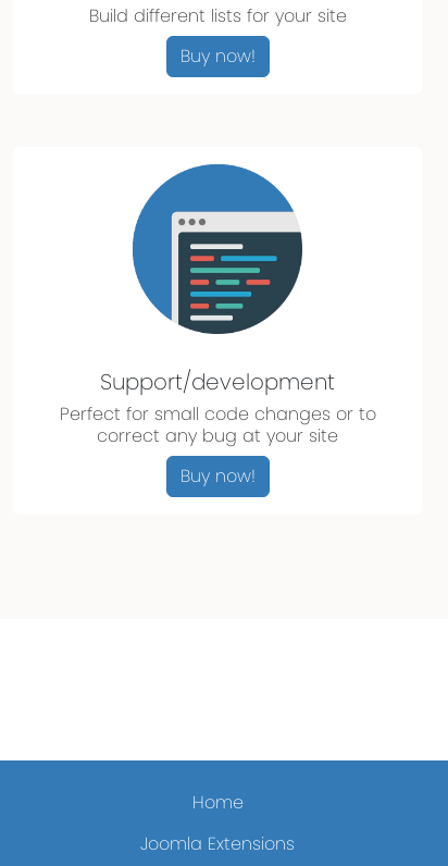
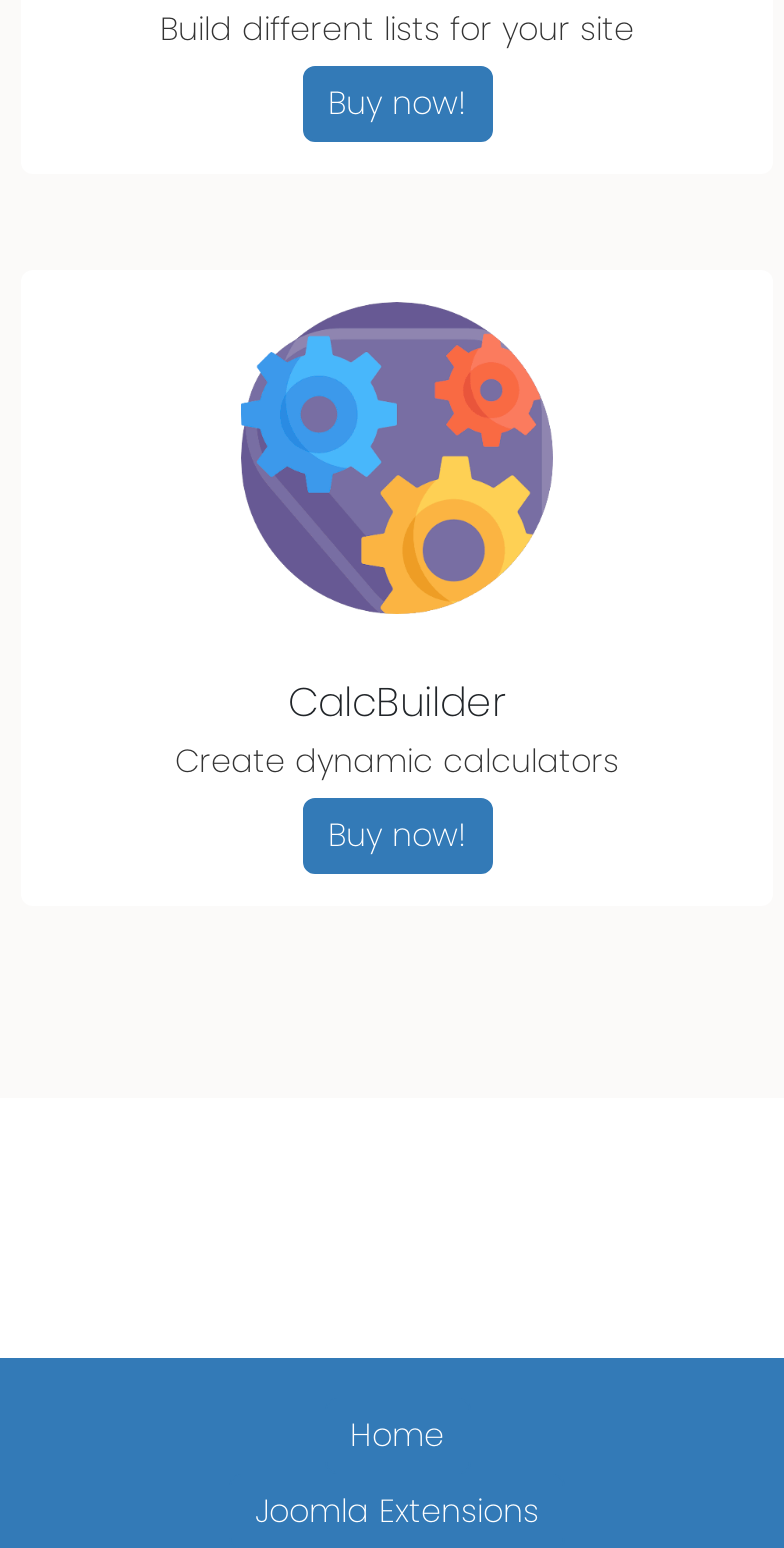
- [image]
- Support/development
- Perfect for small code changes or to
- correct any bug at your site
+ [image]
+ CalcBuilder
+ Create dynamic calculators
